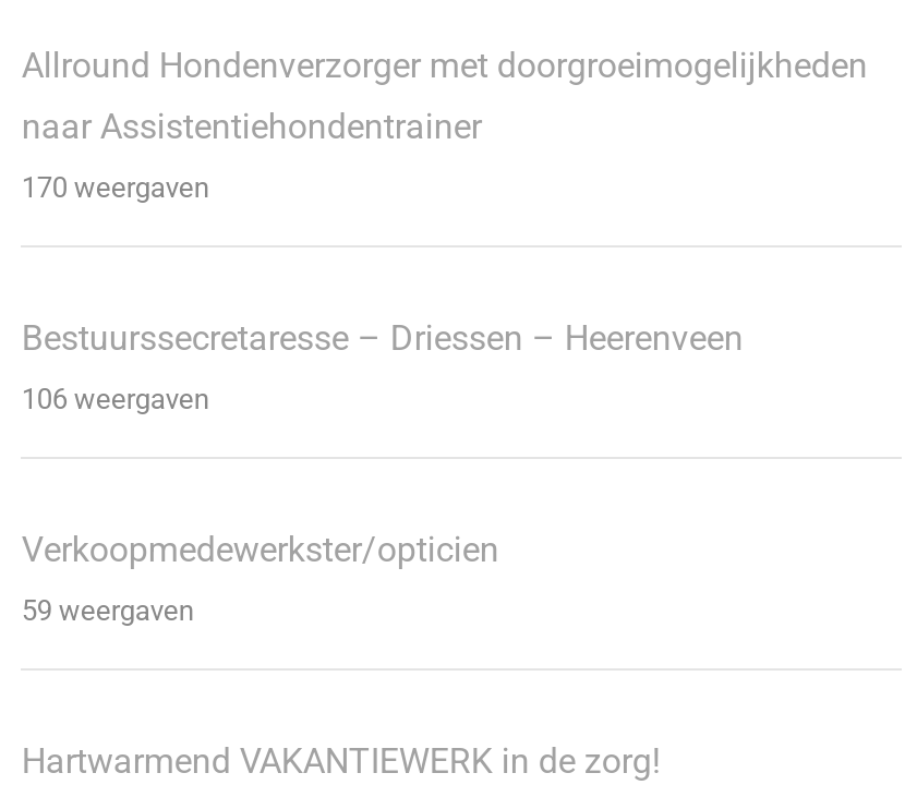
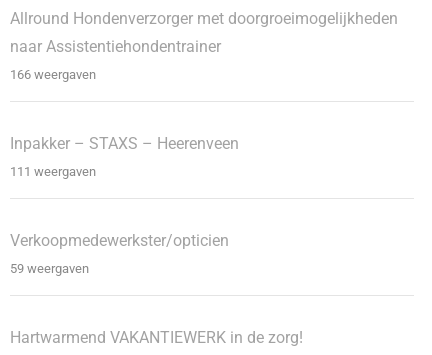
- 170 weergaven
+ 166 weergaven

- Bestuurssecretaresse – Driessen – Heerenveen
+ Inpakker – STAXS – Heerenveen

- 106 weergaven
+ 111 weergaven
